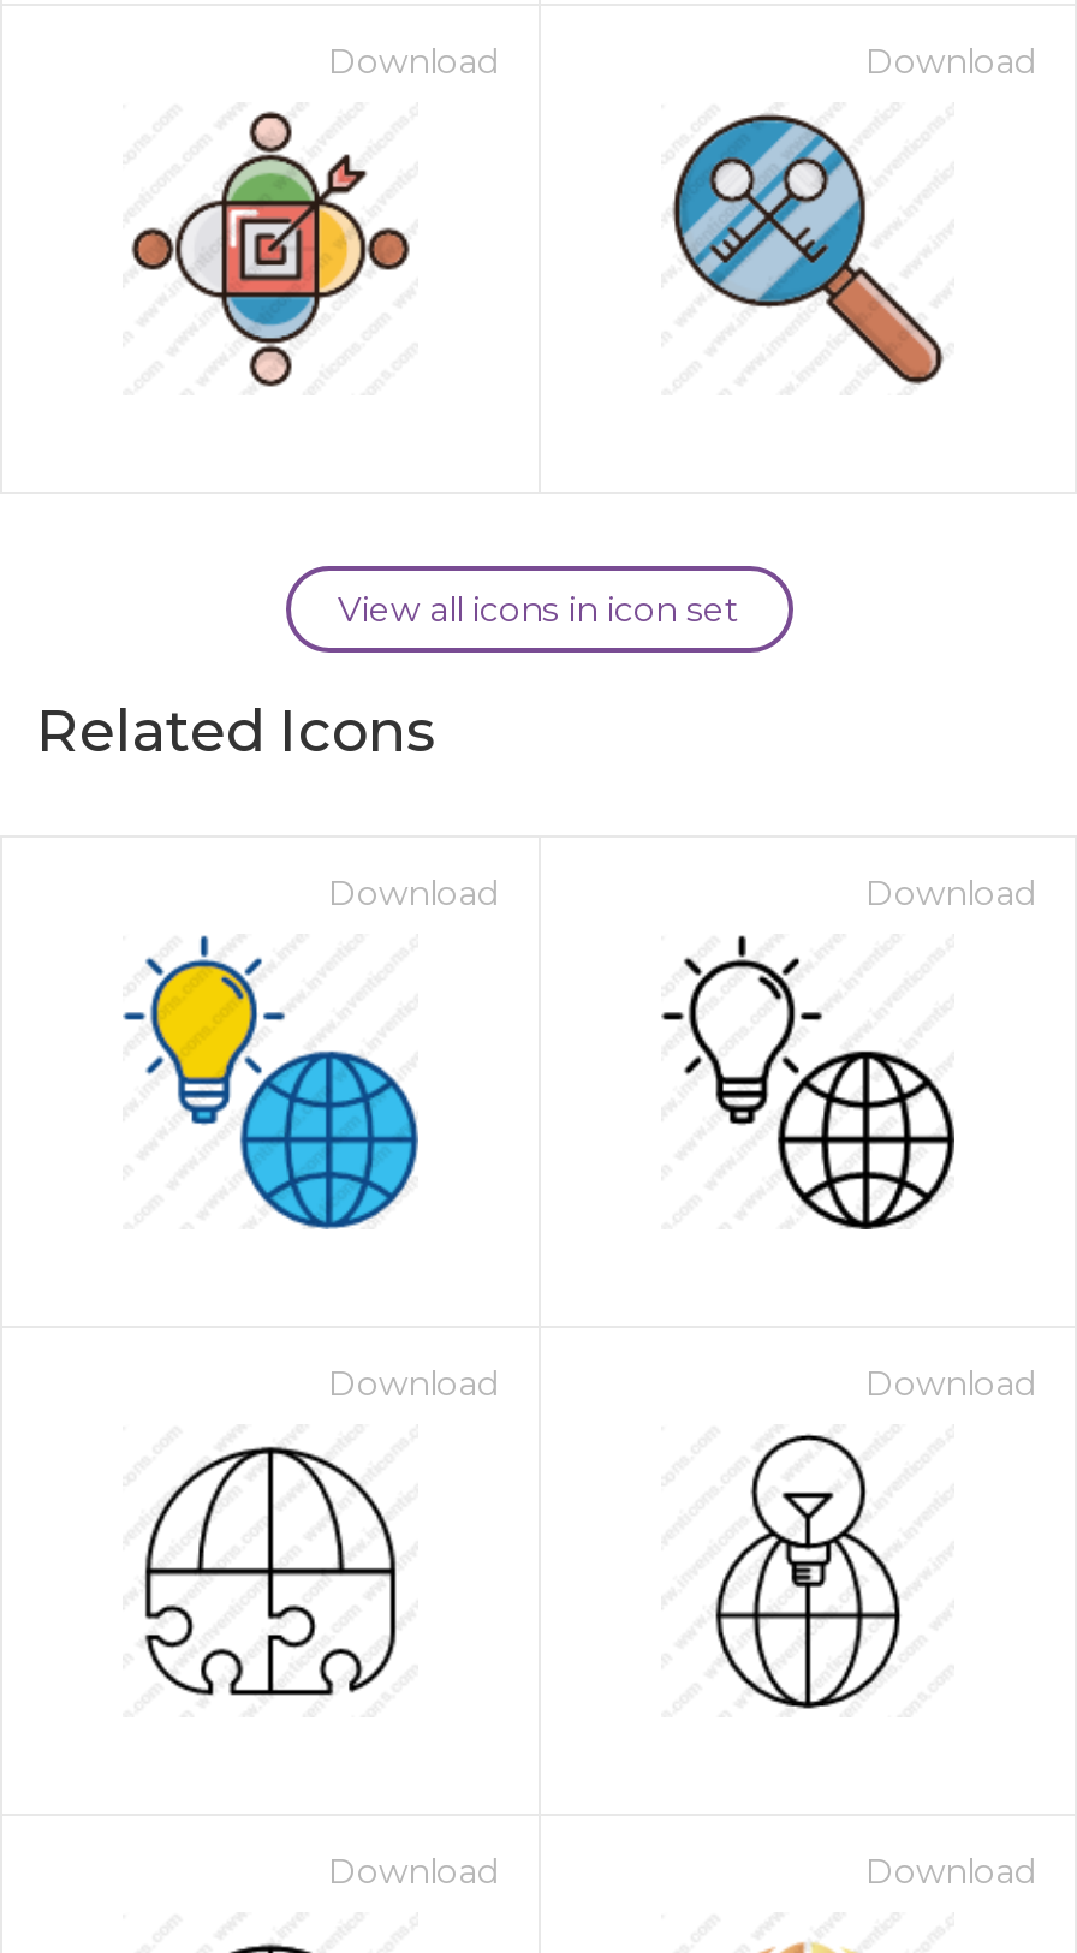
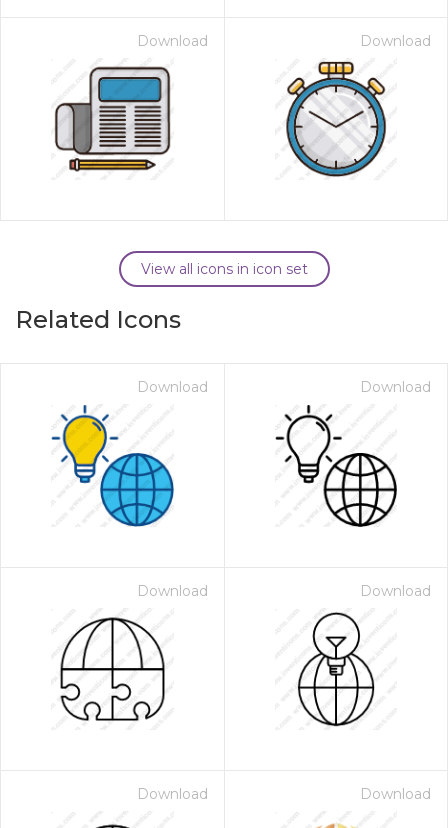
- [image]
+ [image]

- [image]
+ [image]
